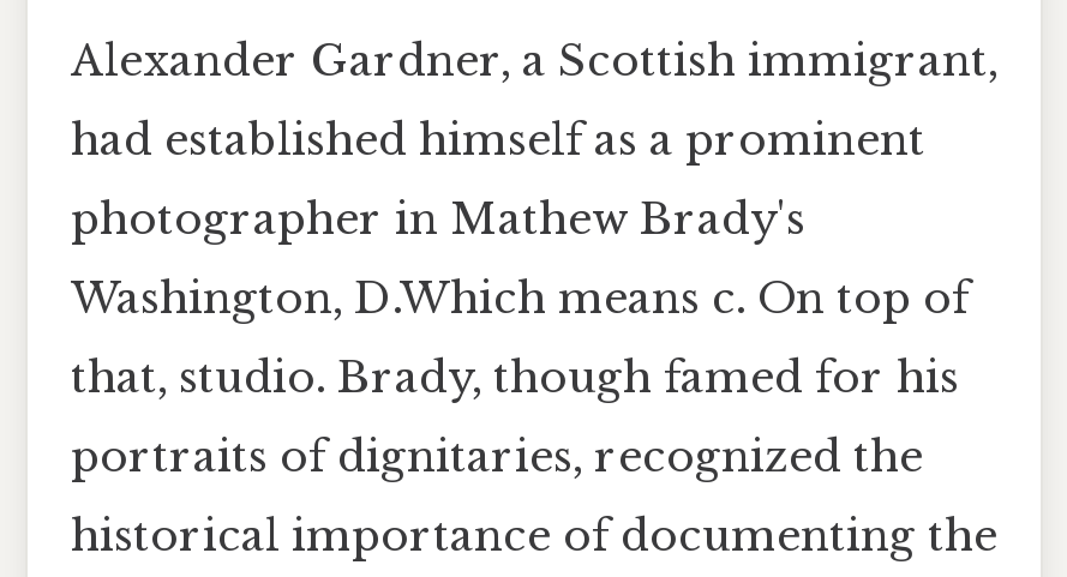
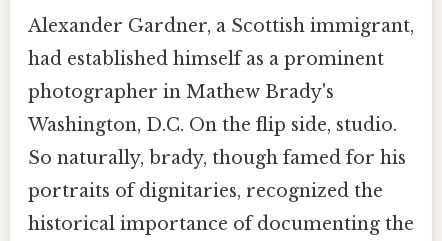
- Washington, D.Which means c. On top of
+ Washington, D.C. On the flip side, studio.

- that, studio. Brady, though famed for his
+ So naturally, brady, though famed for his
